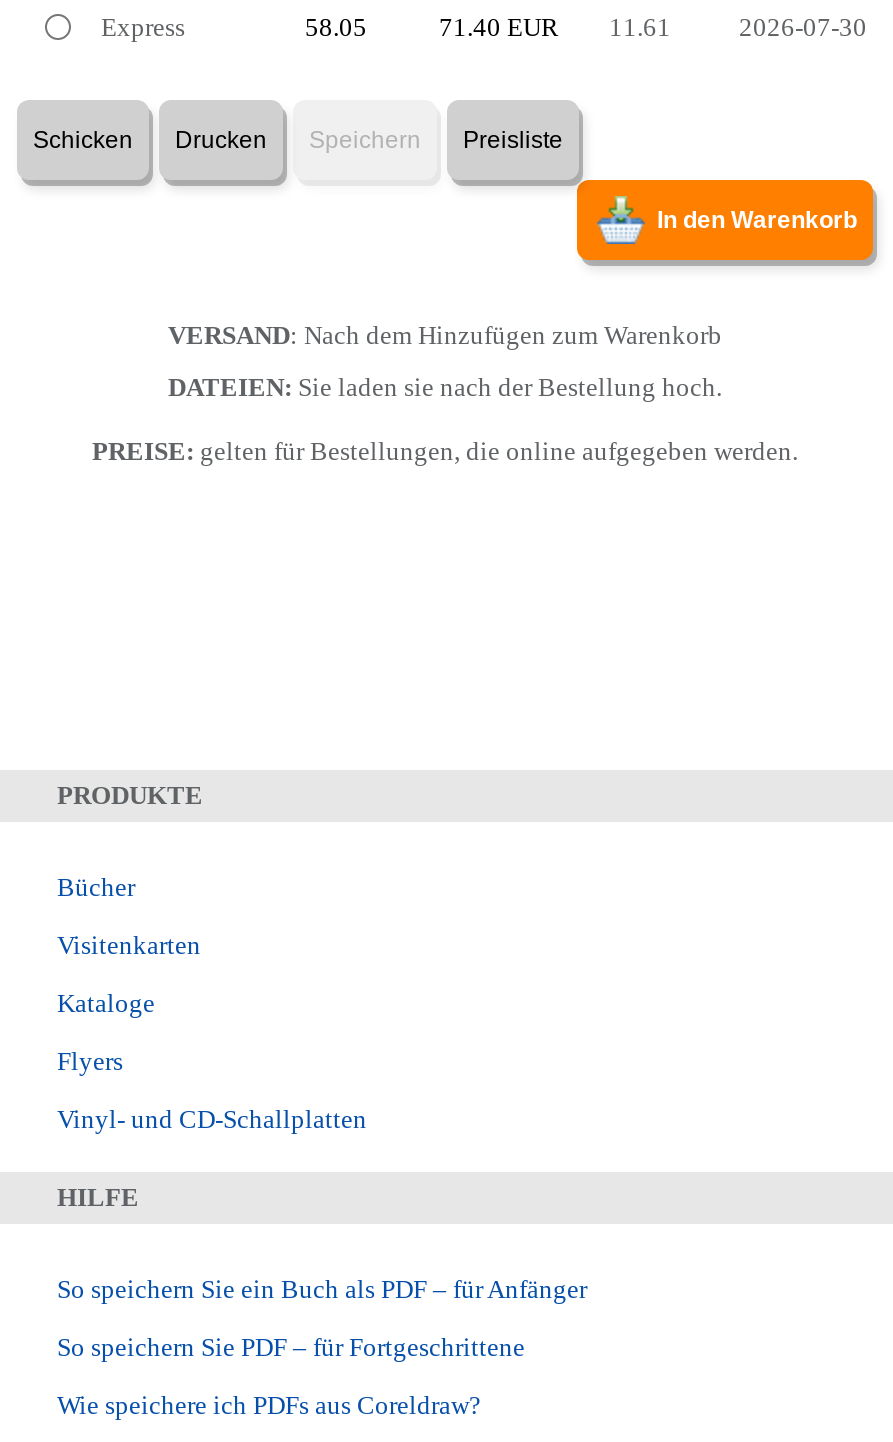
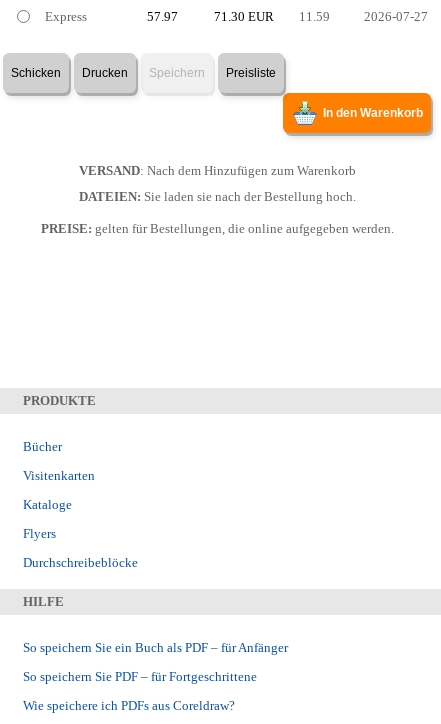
- 58.05
+ 57.97

- 71.40 EUR
+ 71.30 EUR

- 11.61
+ 11.59

- 2026-07-30
+ 2026-07-27

- Vinyl- und CD-Schallplatten
+ Durchschreibeblöcke
